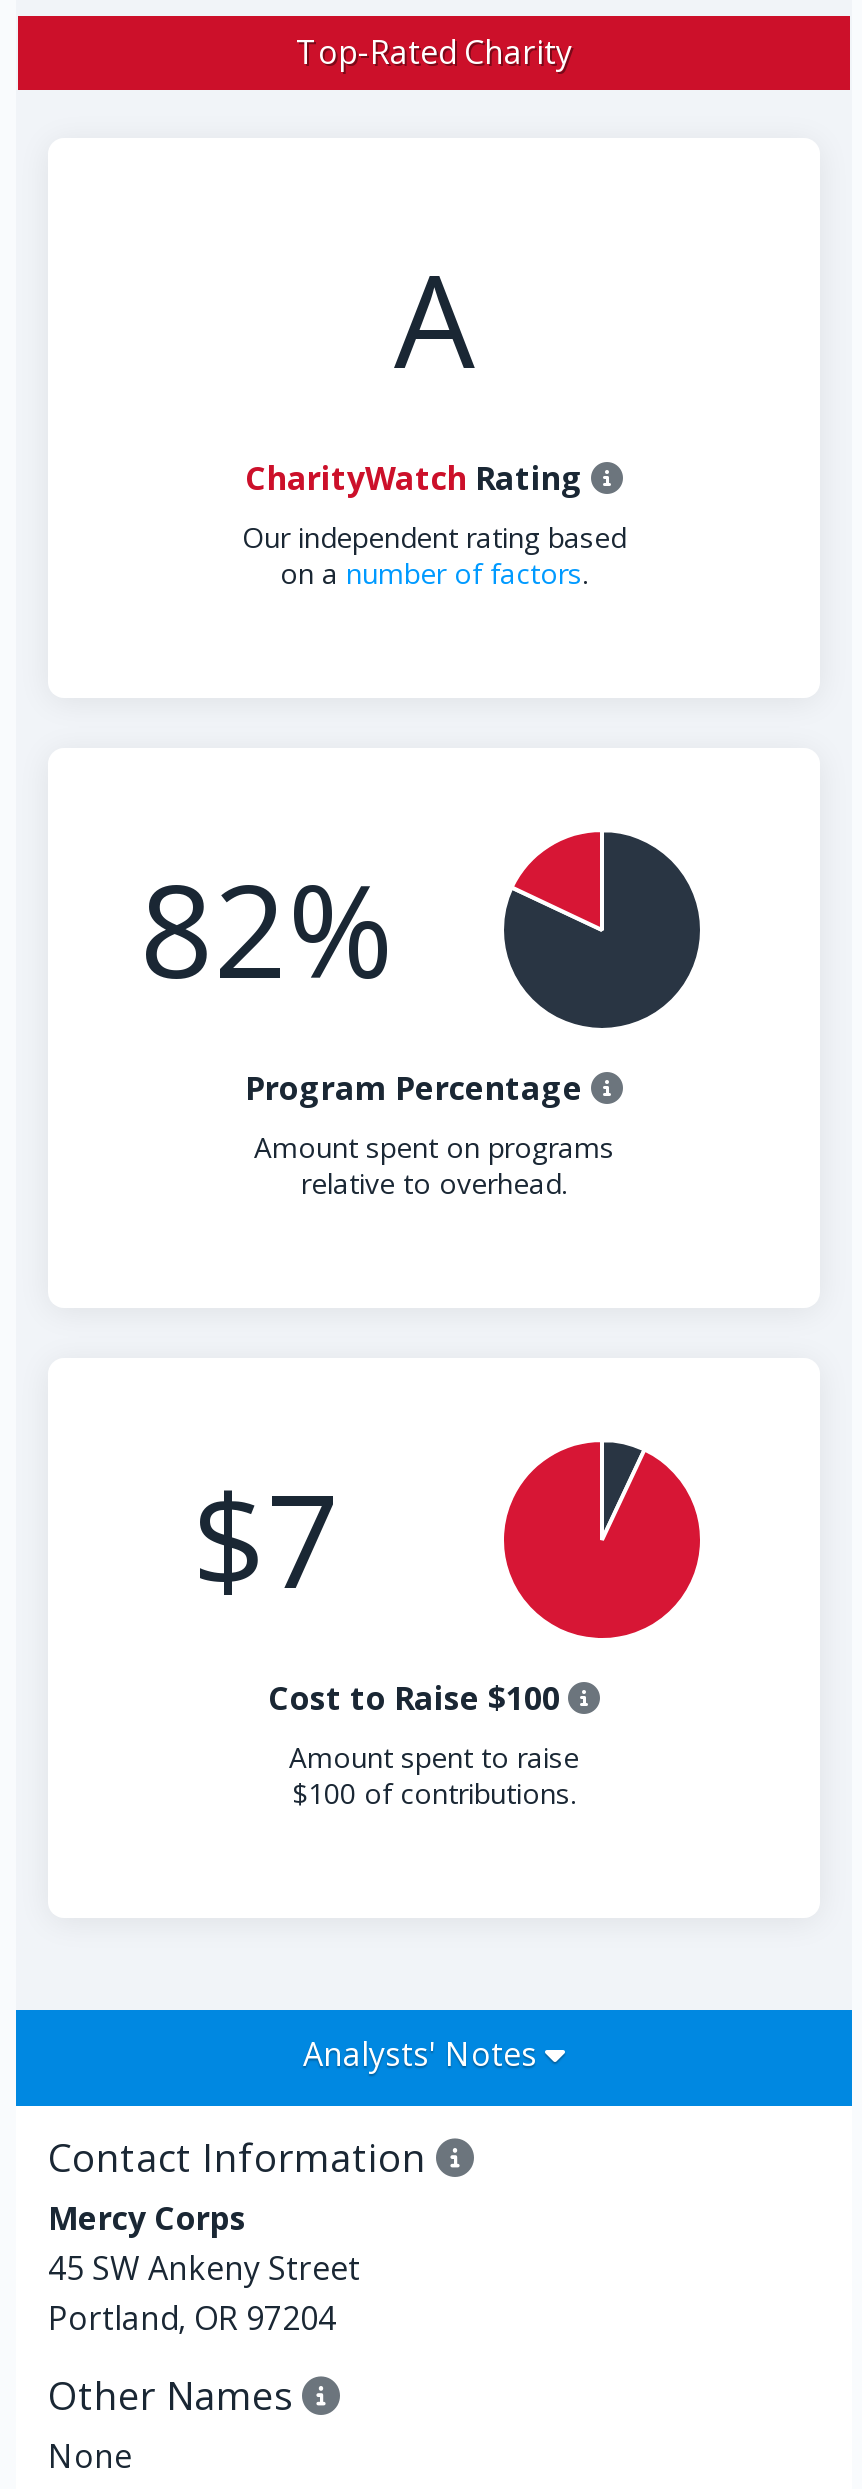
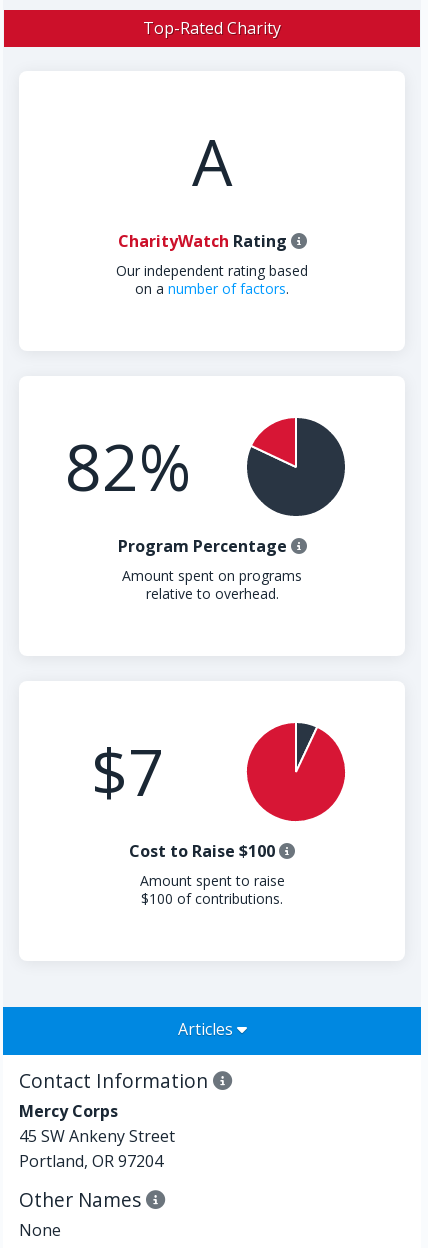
- Analysts' Notes
+ Articles
